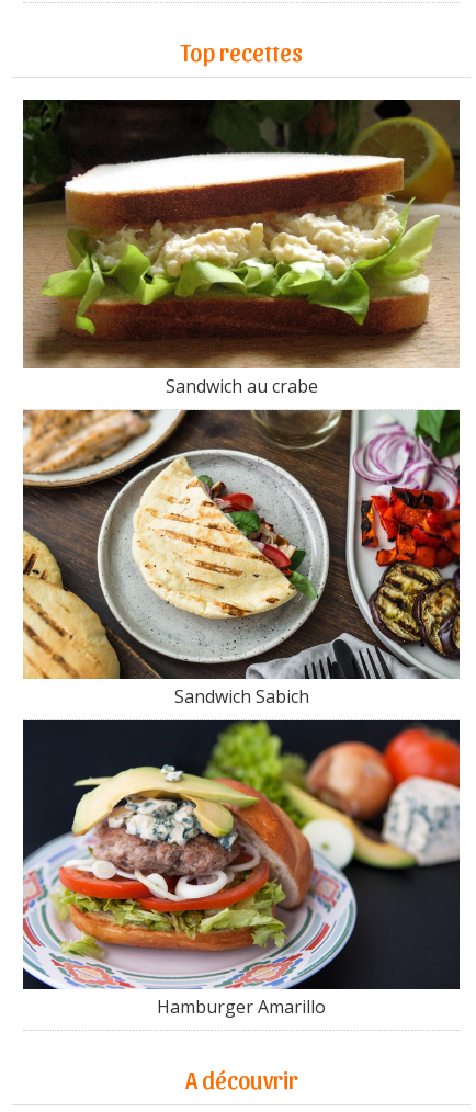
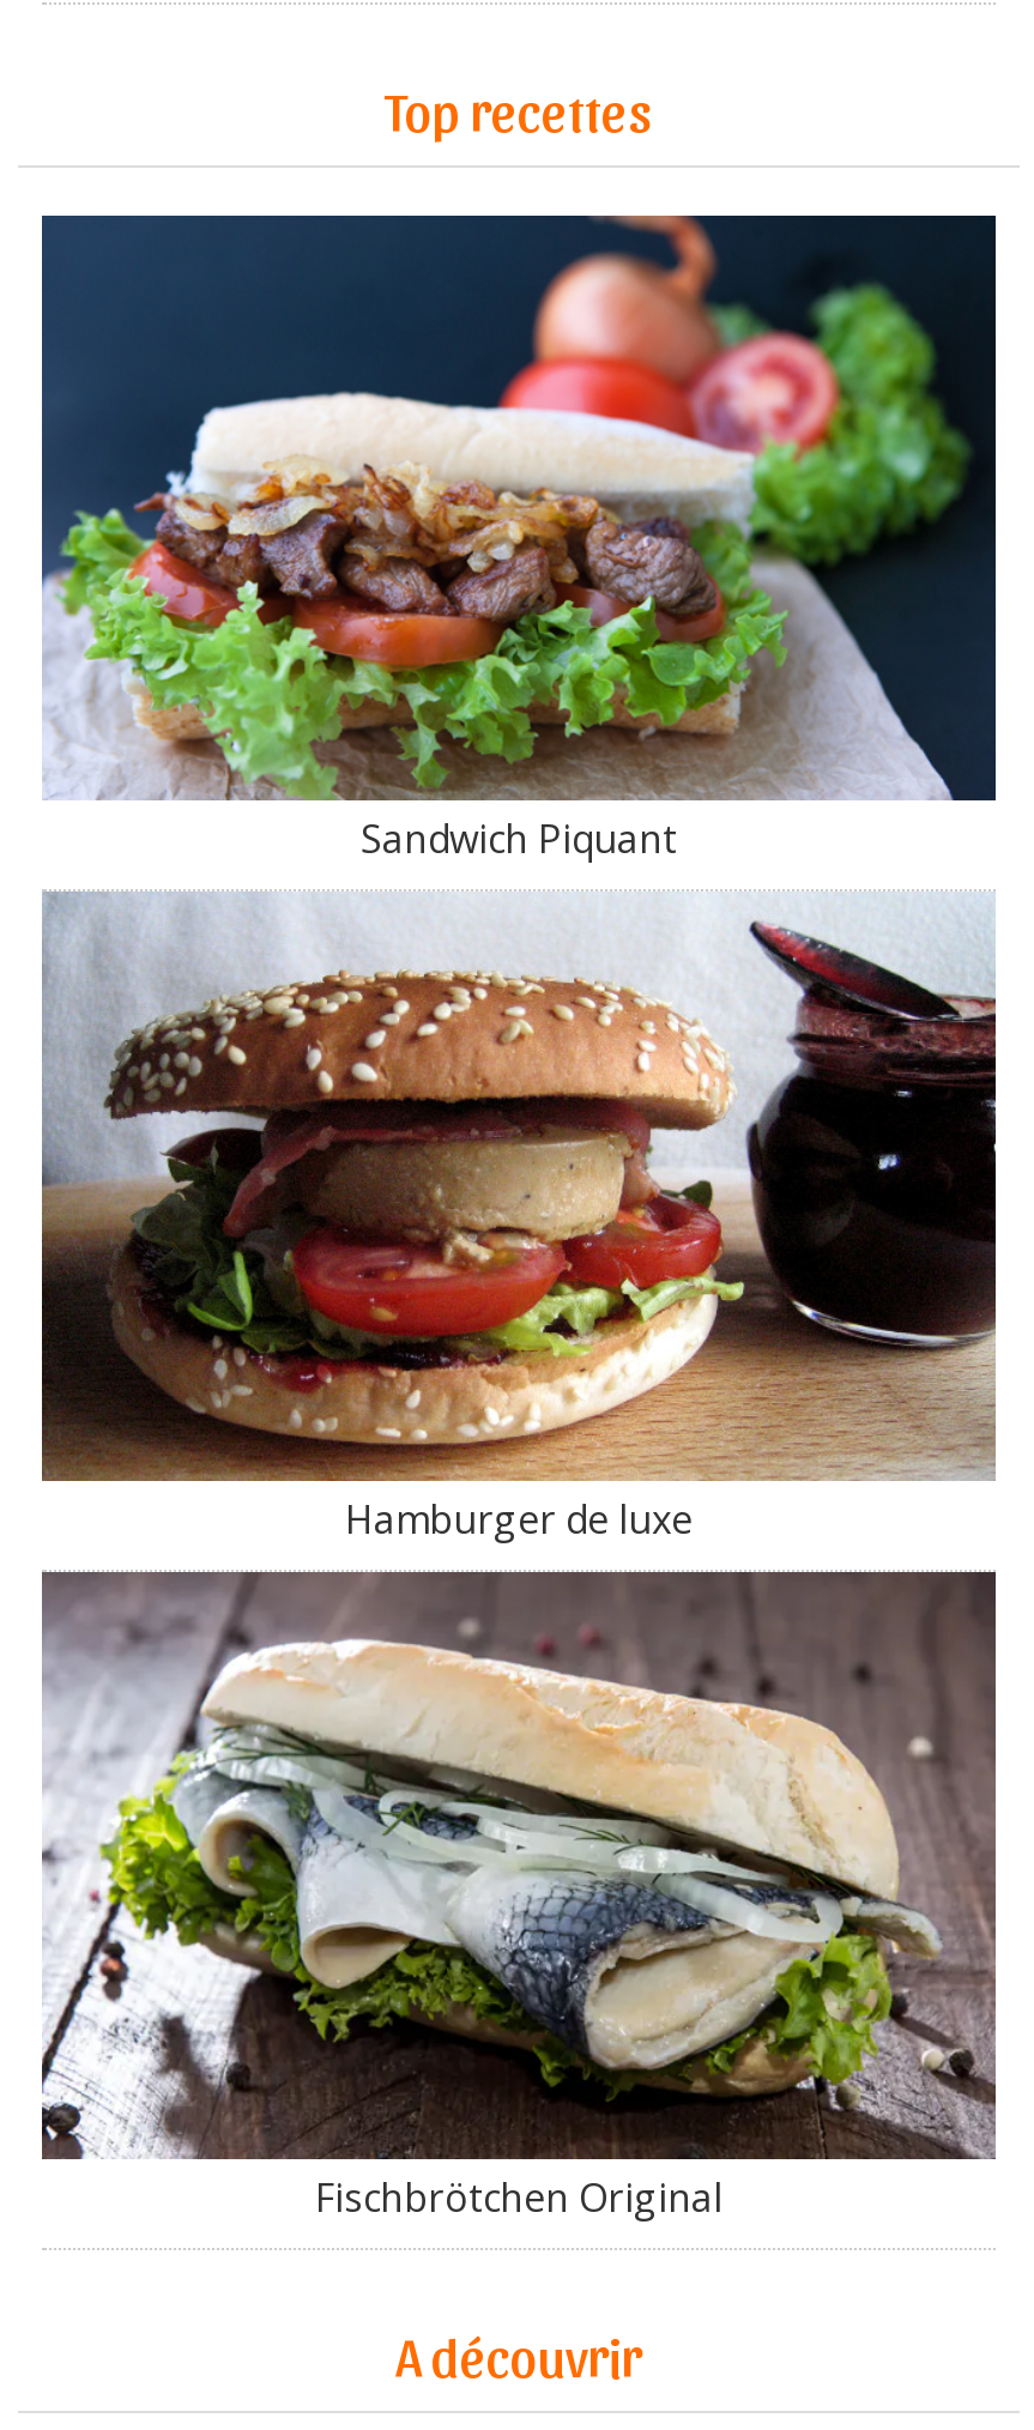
- [image]
- Sandwich au crabe
+ [image]
+ Sandwich Piquant

- [image]
- Sandwich Sabich
+ [image]
+ Hamburger de luxe

- [image]
- Hamburger Amarillo
+ [image]
+ Fischbrötchen Original
